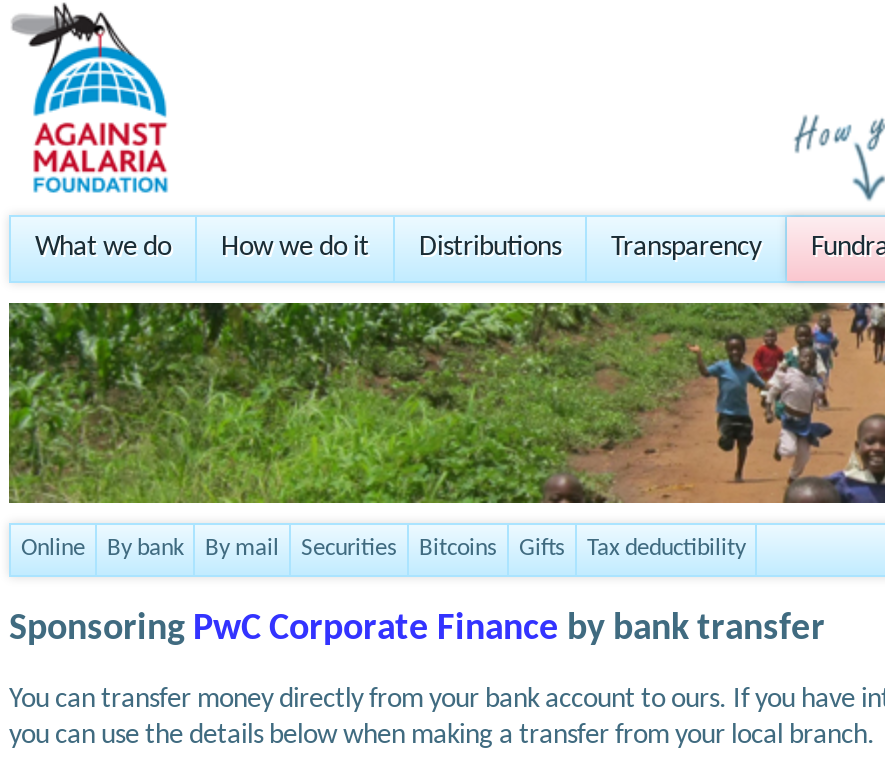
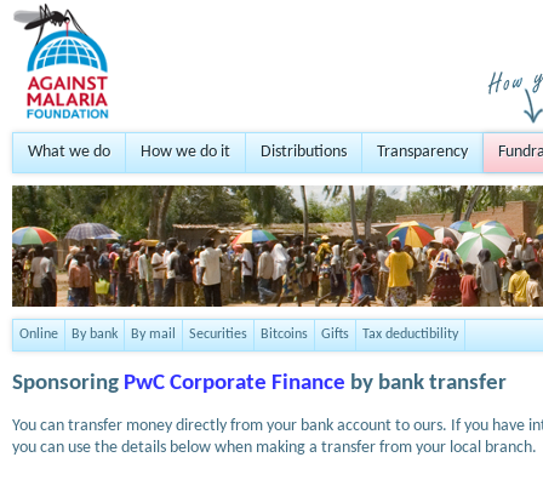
- [image]
+ [image]
